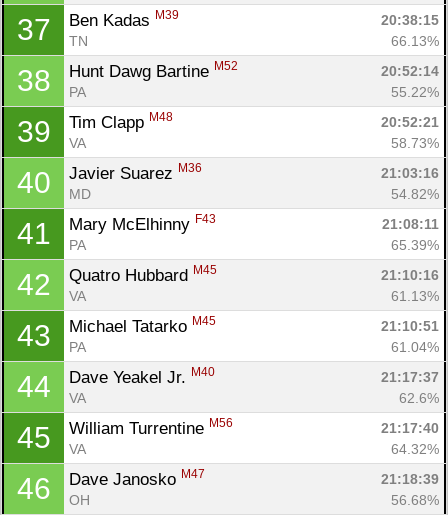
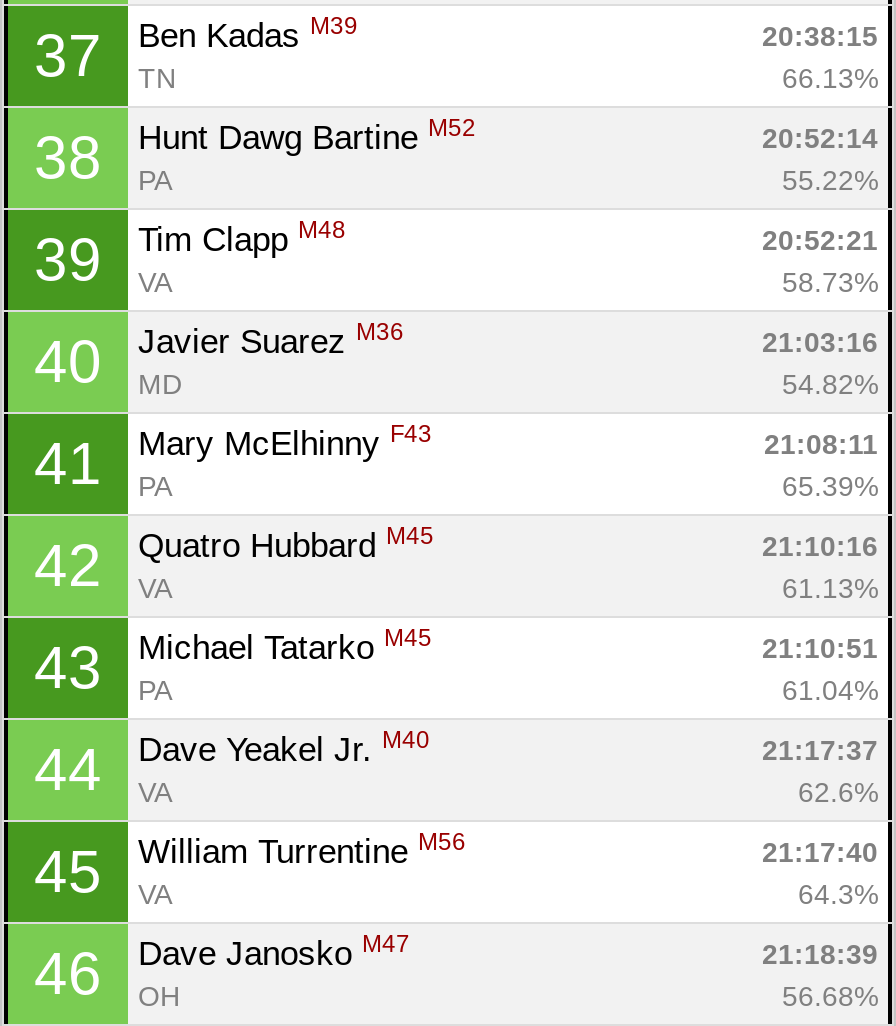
- 64.32%
+ 64.3%
